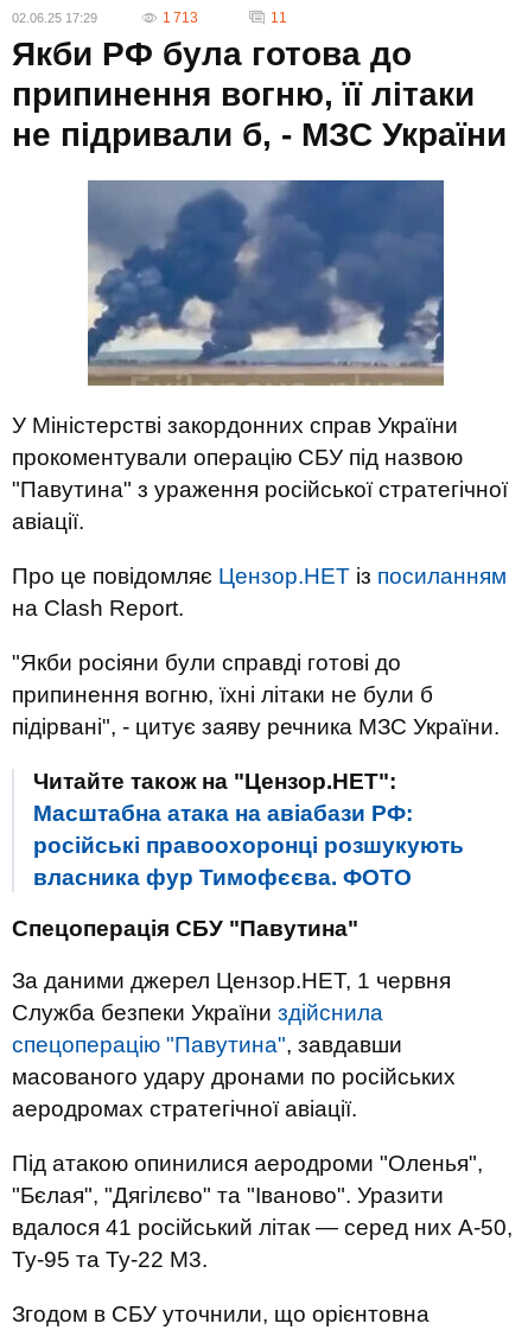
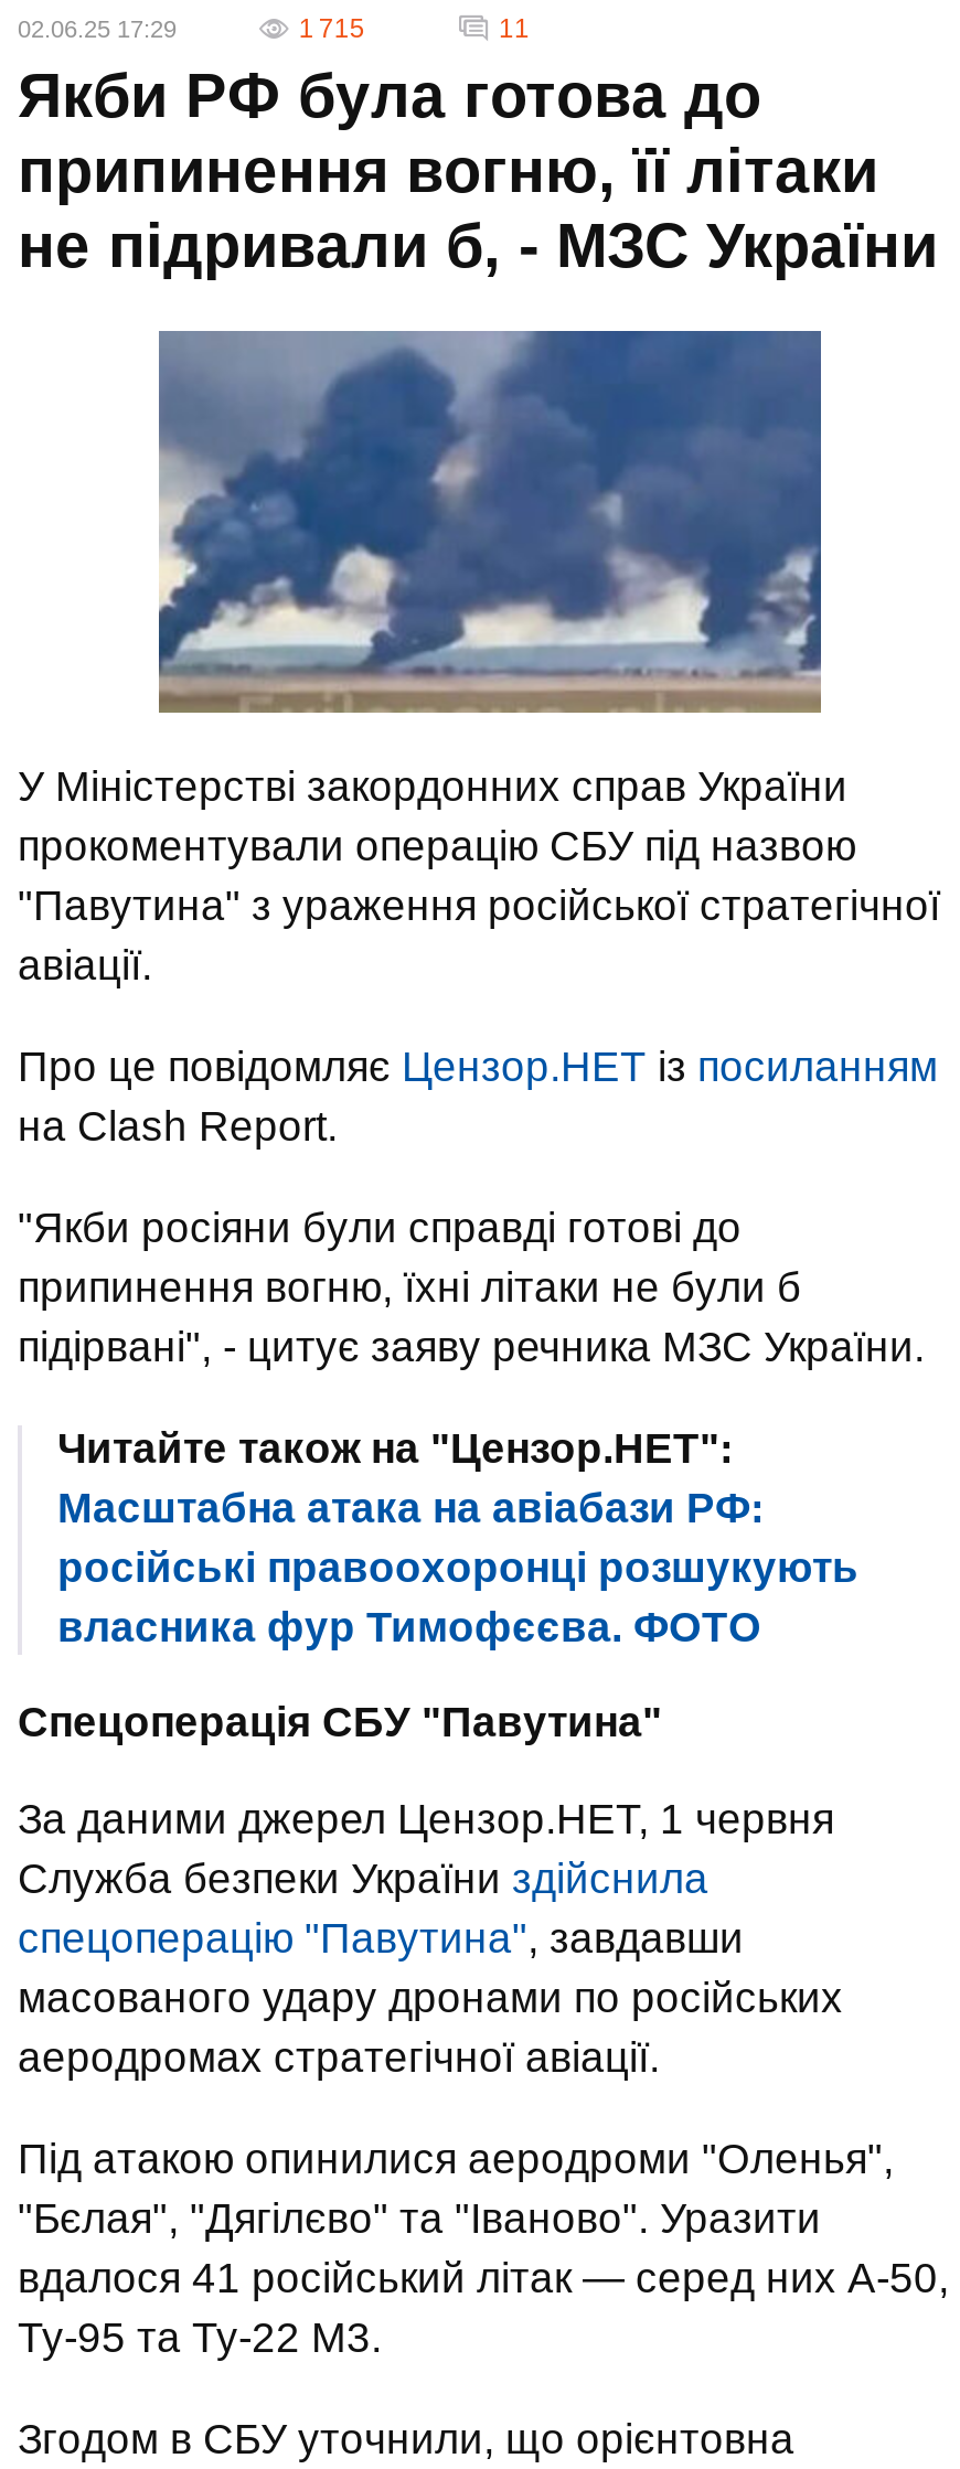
- 1 713
+ 1 715
